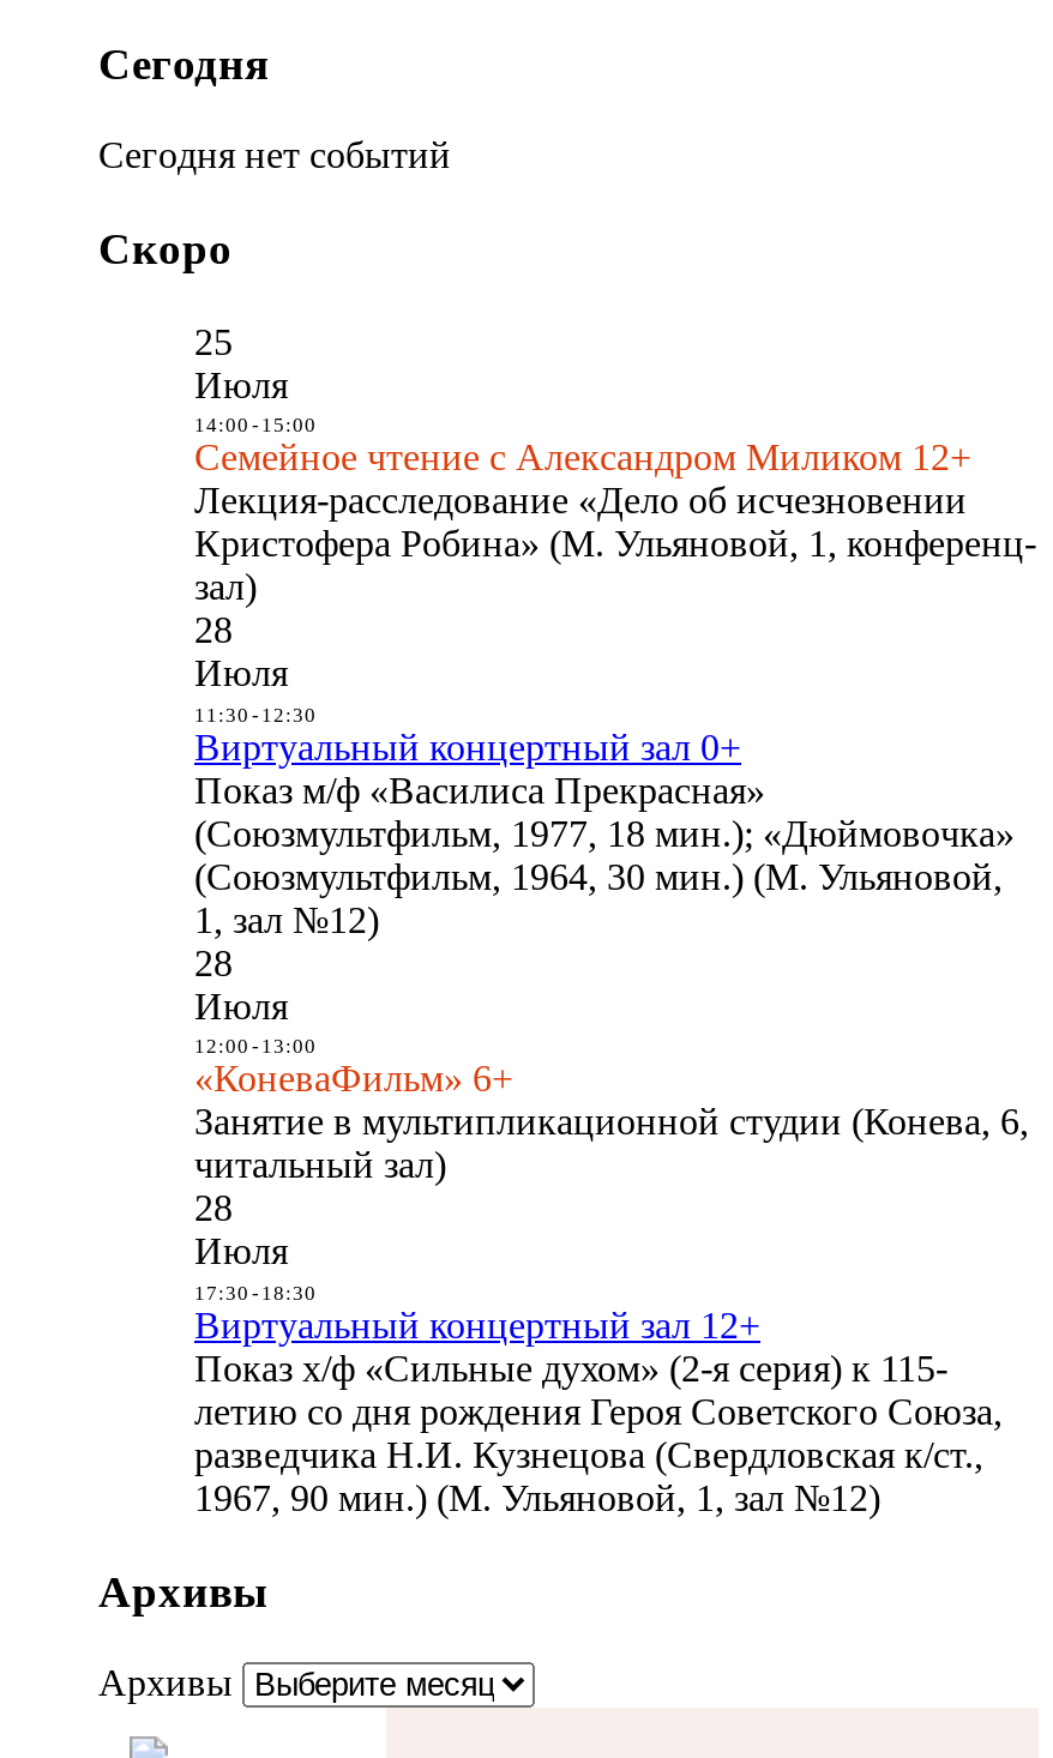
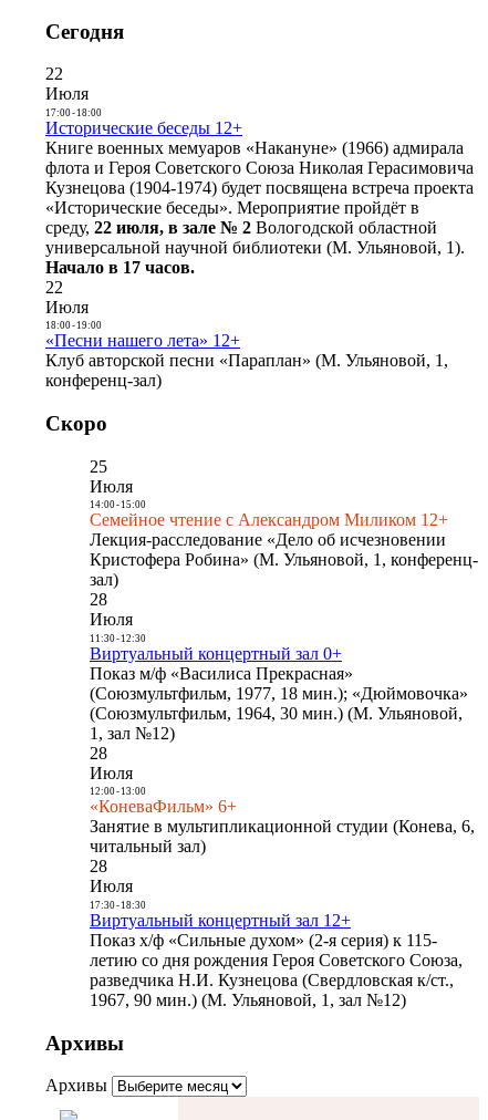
- Сегодня нет событий
+ 22
+ Июля
+ 17:00 - 18:00
+ Исторические беседы 12+
+ Книге военных мемуаров «Накануне» (1966) адмирала
+ флота и Героя Советского Союза Николая Герасимовича
+ Кузнецова (1904-1974) будет посвящена встреча проекта
+ «Исторические беседы». Мероприятие пройдёт в
+ среду, 22 июля, в зале № 2 Вологодской областной
+ универсальной научной библиотеки (М. Ульяновой, 1).
+ Начало в 17 часов.
+ 22
+ Июля
+ 18:00 - 19:00
+ «Песни нашего лета» 12+
+ Клуб авторской песни «Параплан» (М. Ульяновой, 1,
+ конференц-зал)
